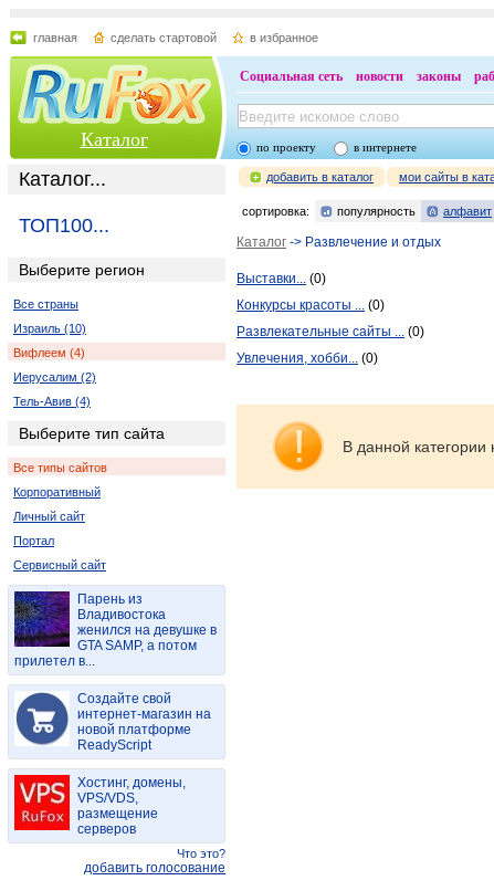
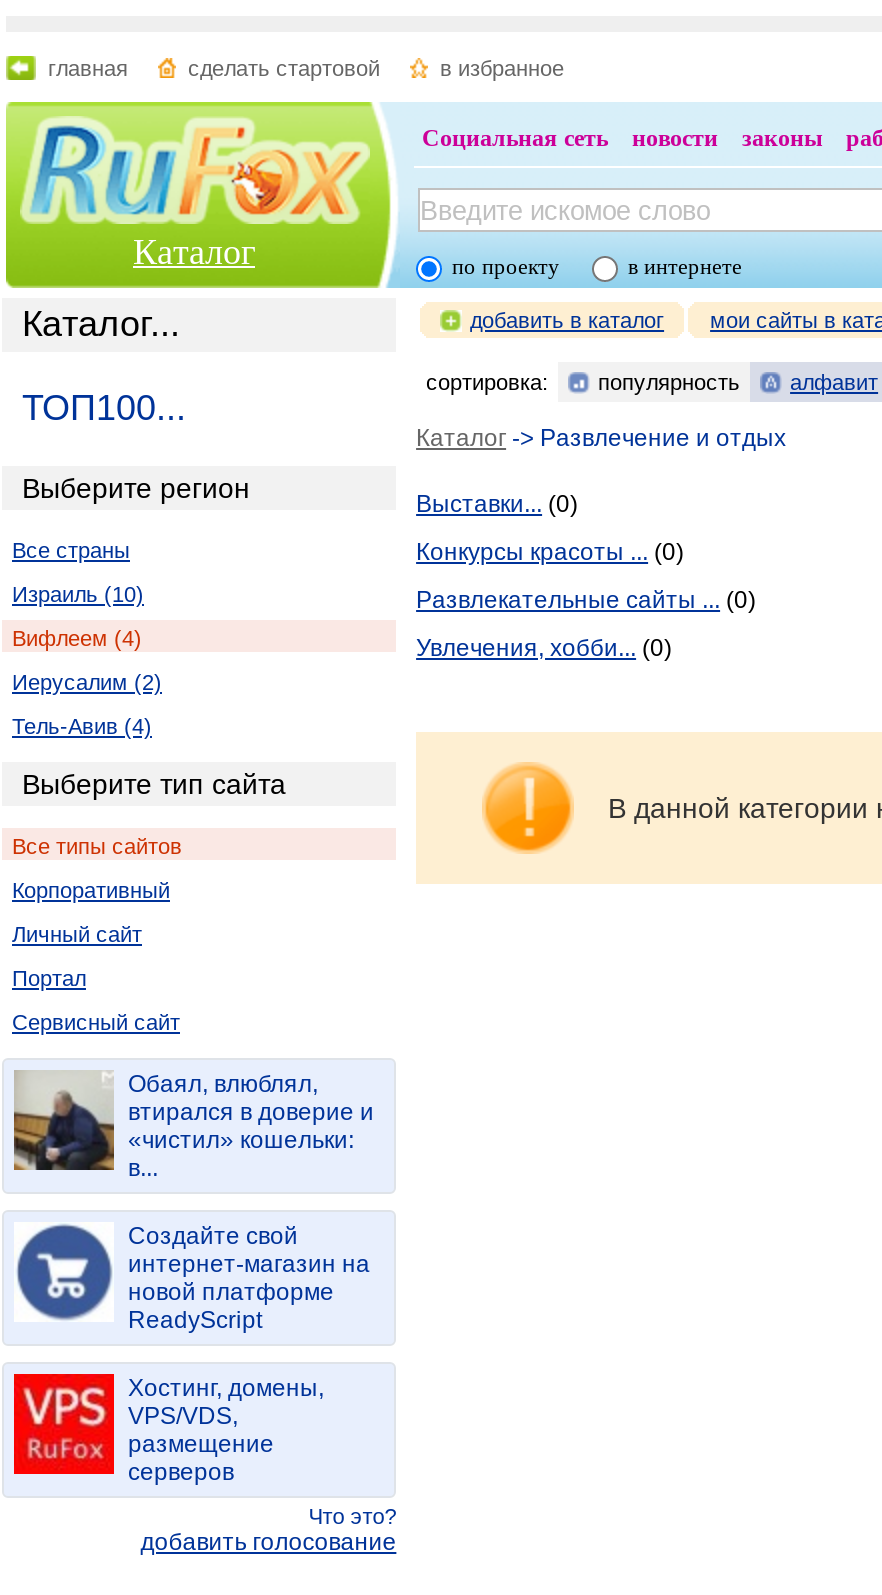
- [image]
- Парень из
- Владивостока
- женился на девушке в
- GTA SAMP, а потом
- прилетел в...
+ [image]
+ Обаял, влюблял,
+ втирался в доверие и
+ «чистил» кошельки:
+ в...
